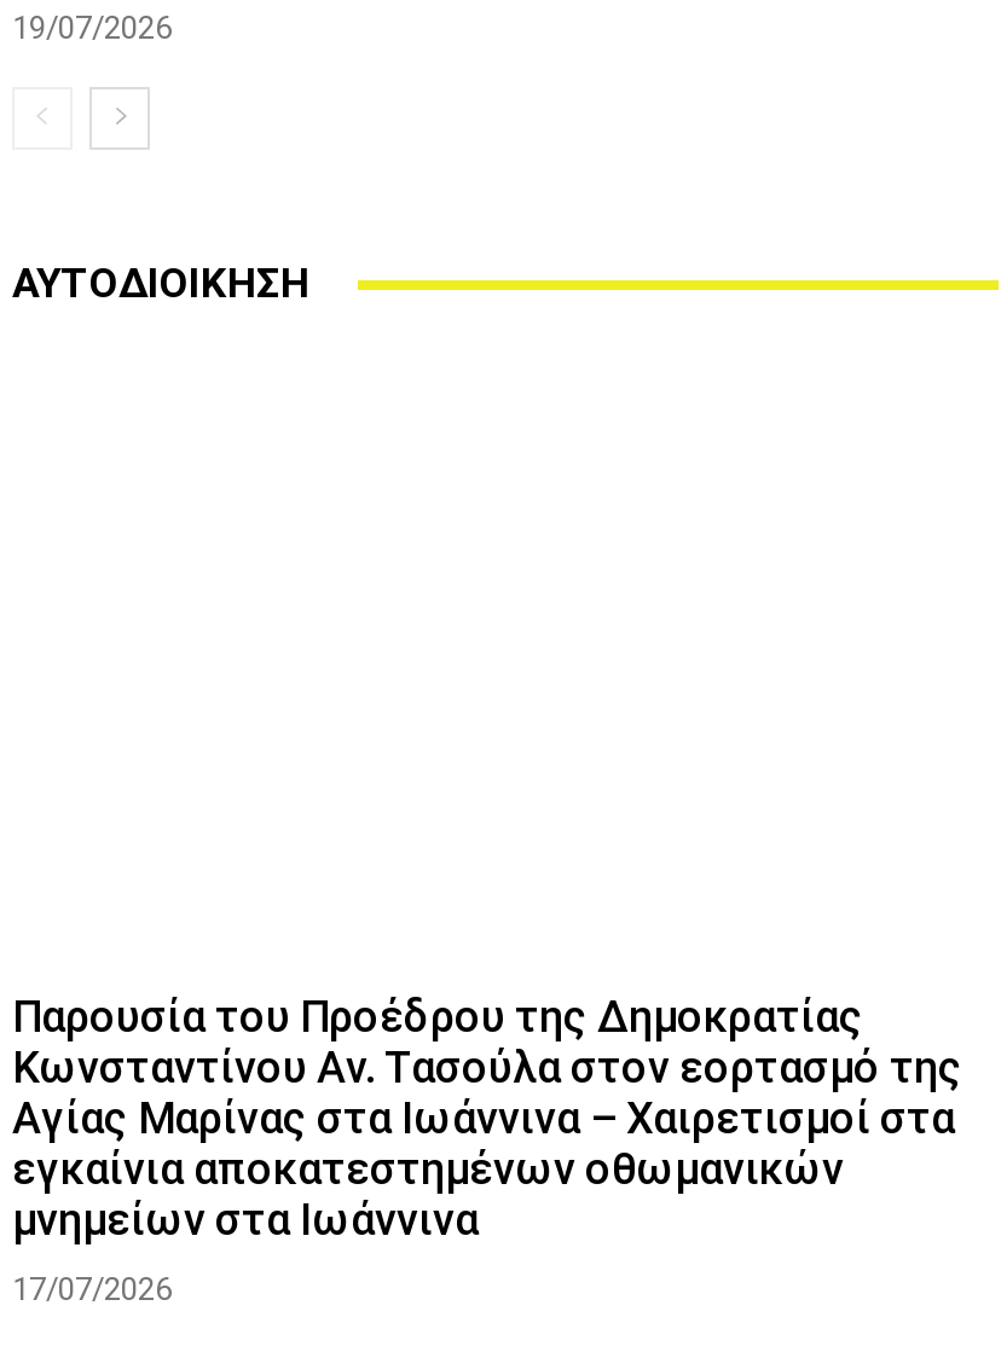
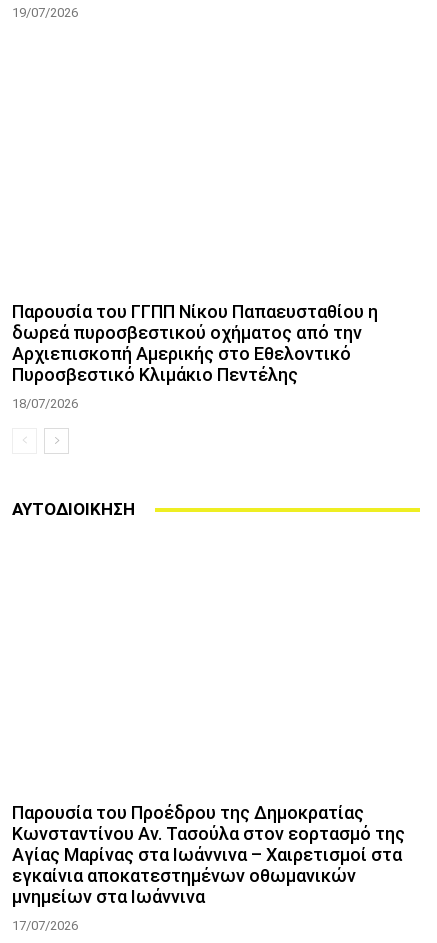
+ Παρουσία του ΓΓΠΠ Νίκου Παπαευσταθίου η
+ δωρεά πυροσβεστικού οχήματος από την
+ Αρχιεπισκοπή Αμερικής στο Εθελοντικό
+ Πυροσβεστικό Κλιμάκιο Πεντέλης
+ 18/07/2026
